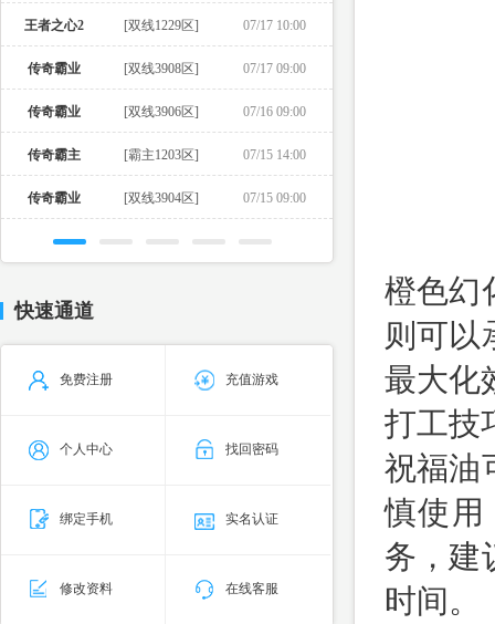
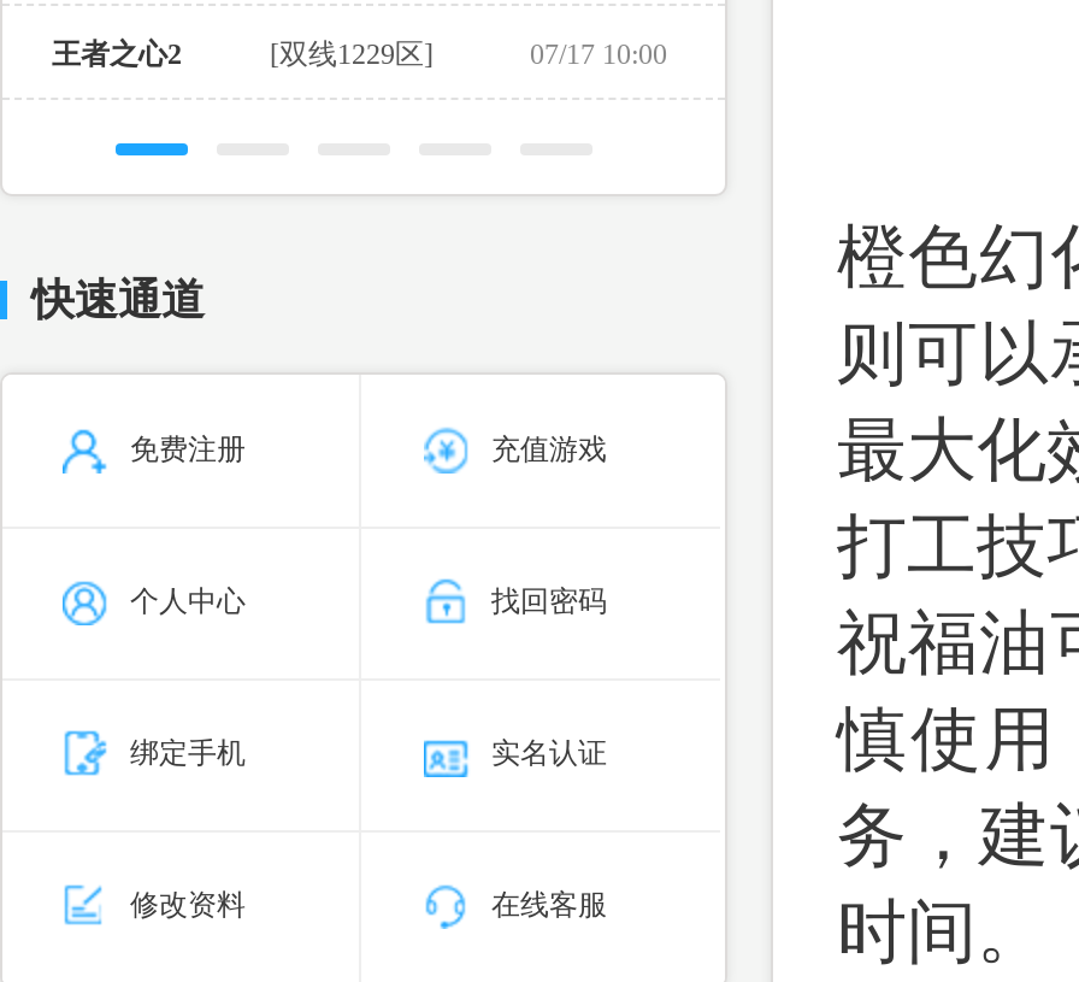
- 传奇霸业
- [双线3908区]
- 07/17 09:00
- 传奇霸业
- [双线3906区]
- 07/16 09:00
- 传奇霸主
- [霸主1203区]
- 07/15 14:00
- 传奇霸业
- [双线3904区]
- 07/15 09:00
